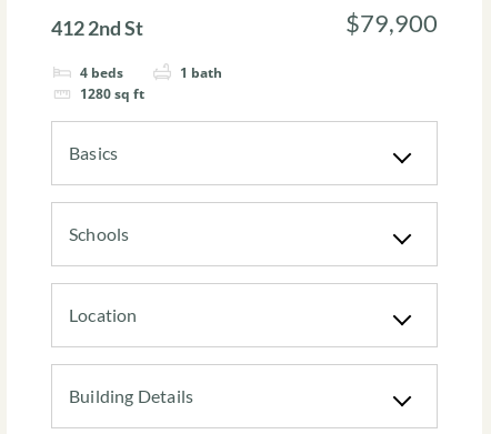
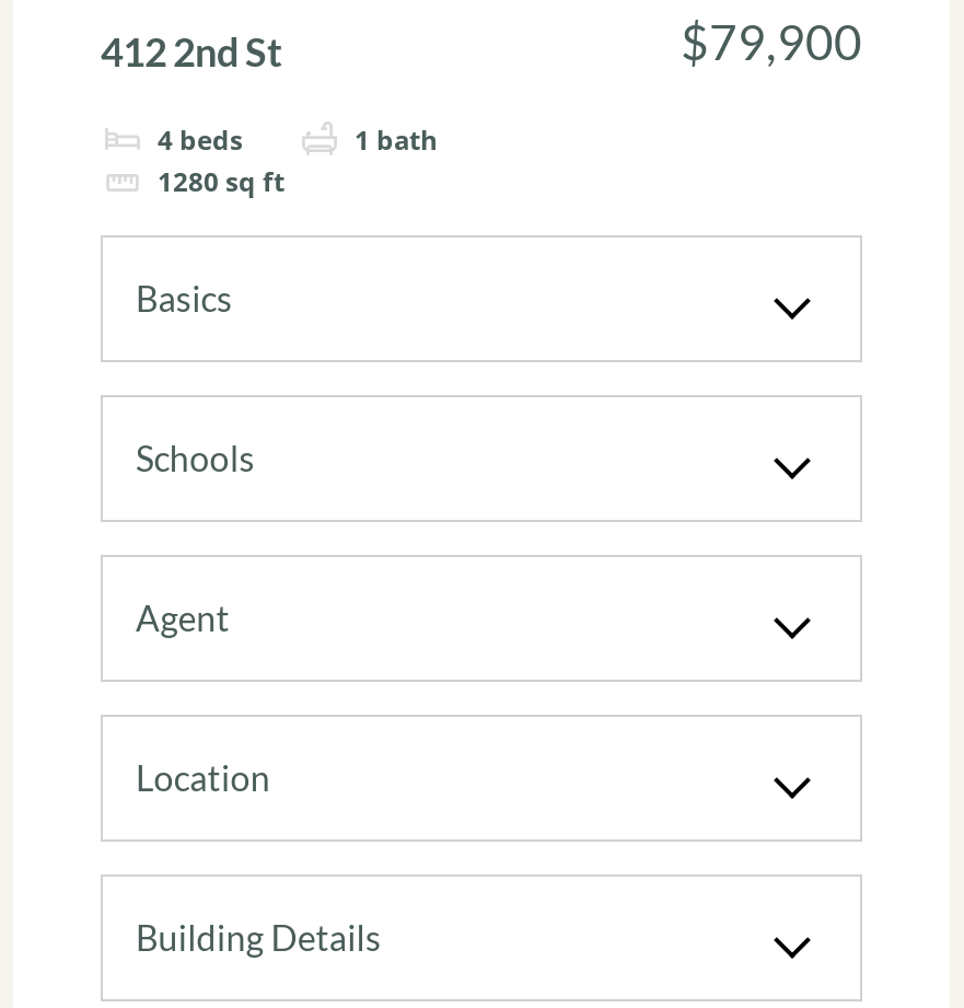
+ Agent
